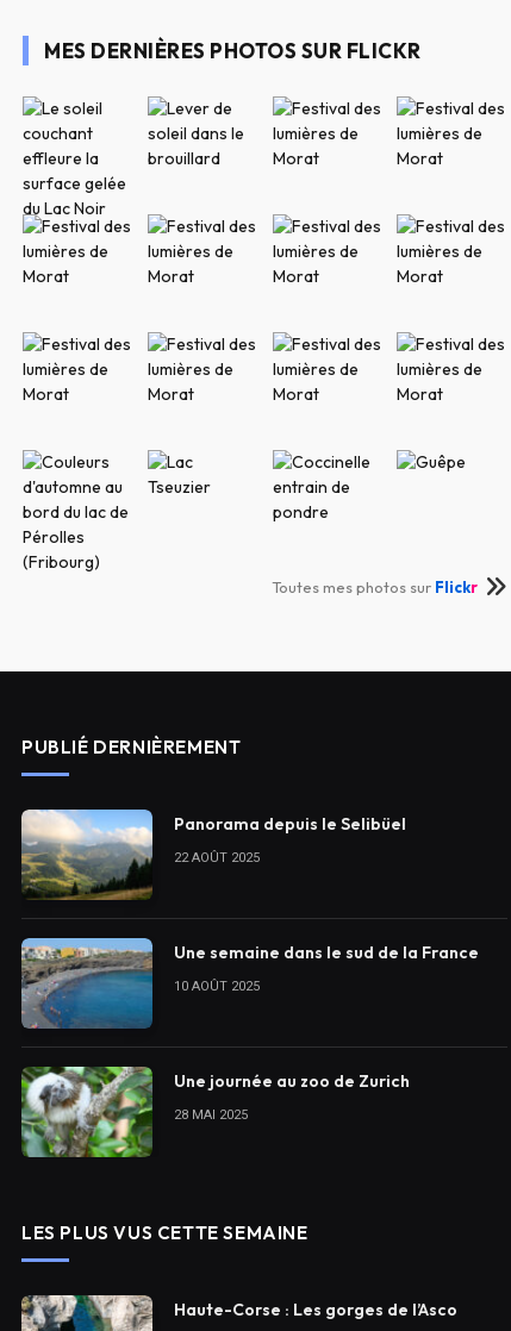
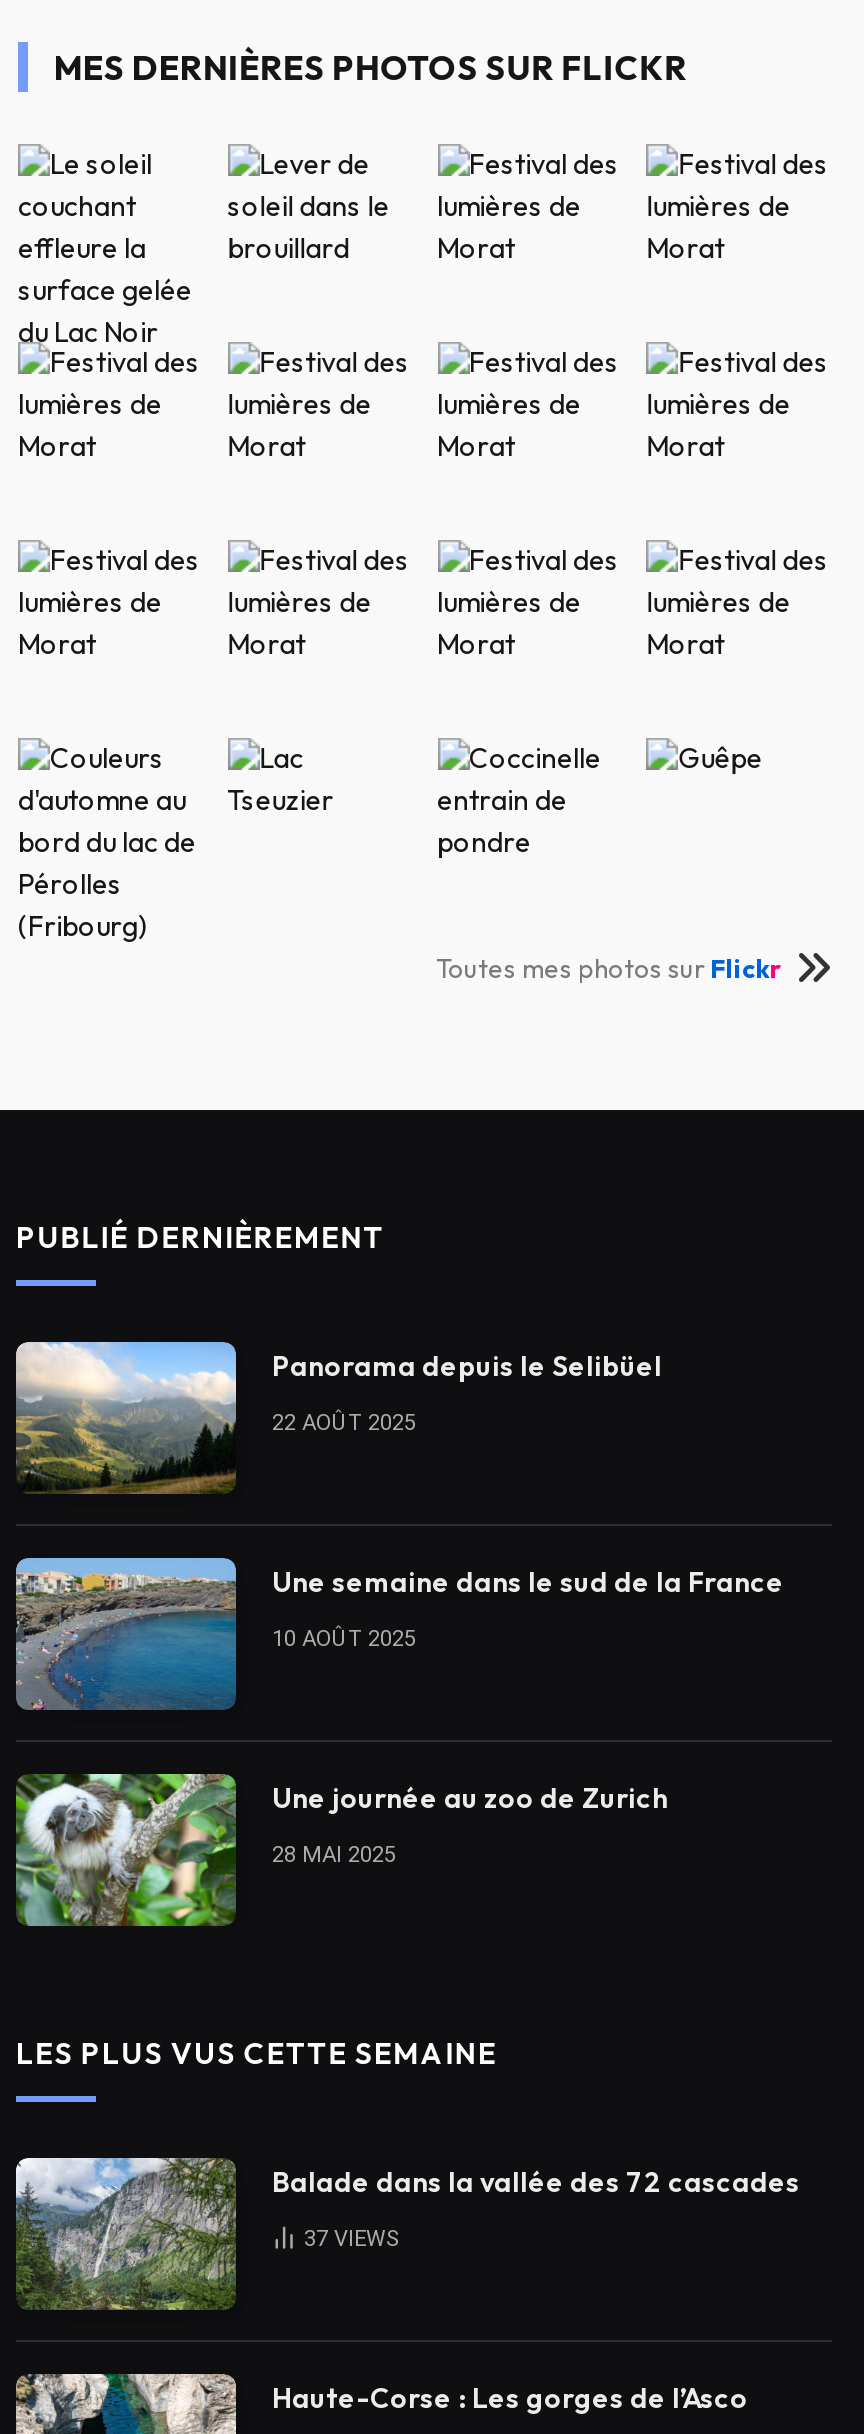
+ [image]
+ Balade dans la vallée des 72 cascades
+ 37 VIEWS
